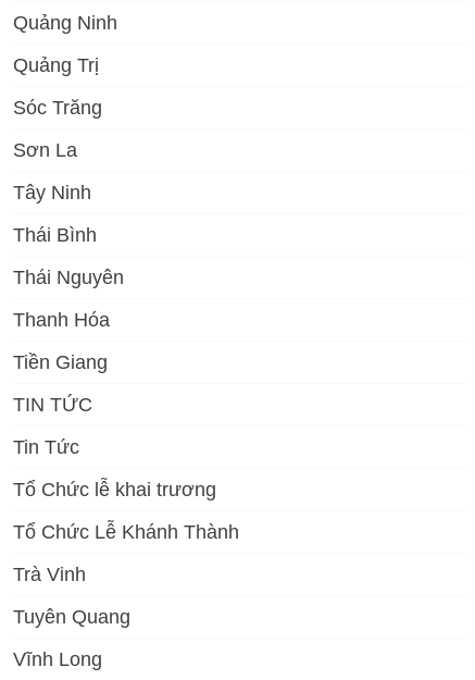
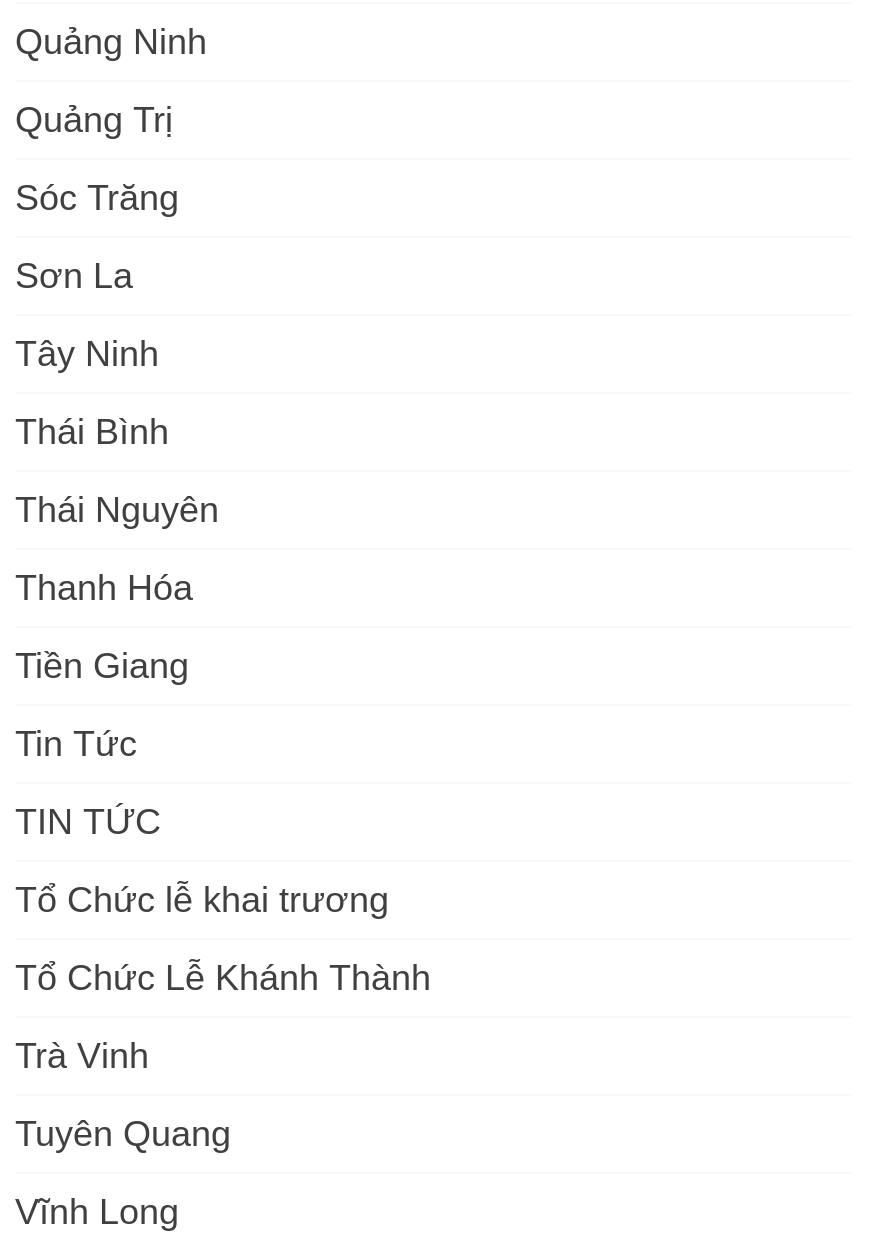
moved down: TIN TỨC

moved up: Tin Tức
